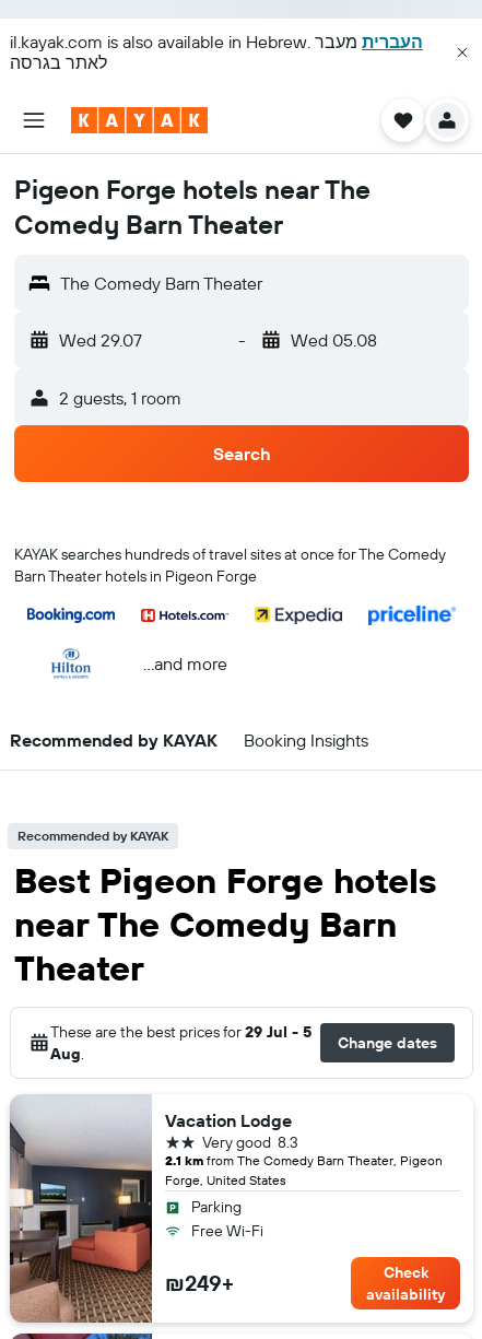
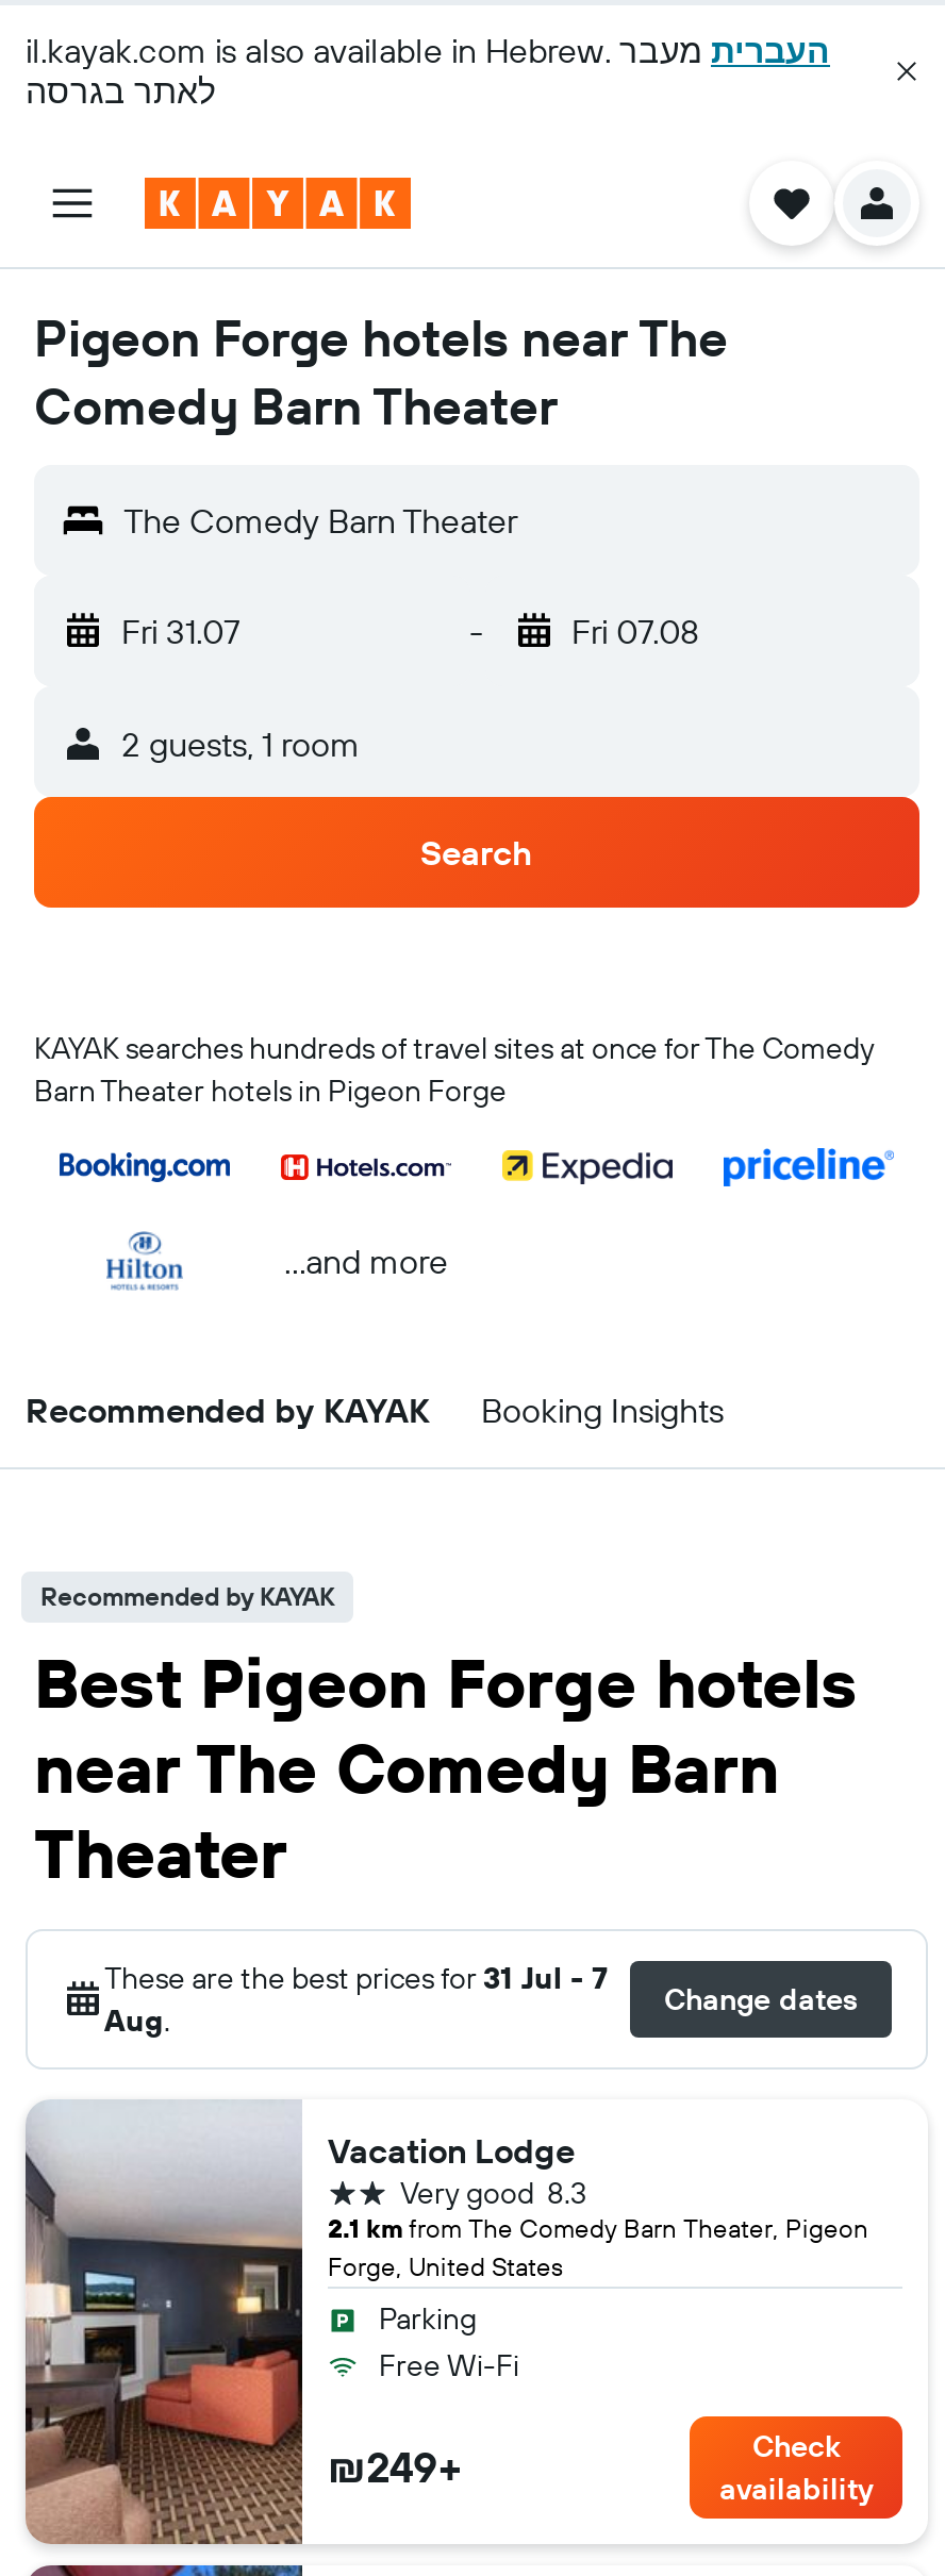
- Wed 29.07
+ Fri 31.07

- Wed 05.08
+ Fri 07.08

- These are the best prices for 29 Jul - 5
+ These are the best prices for 31 Jul - 7
